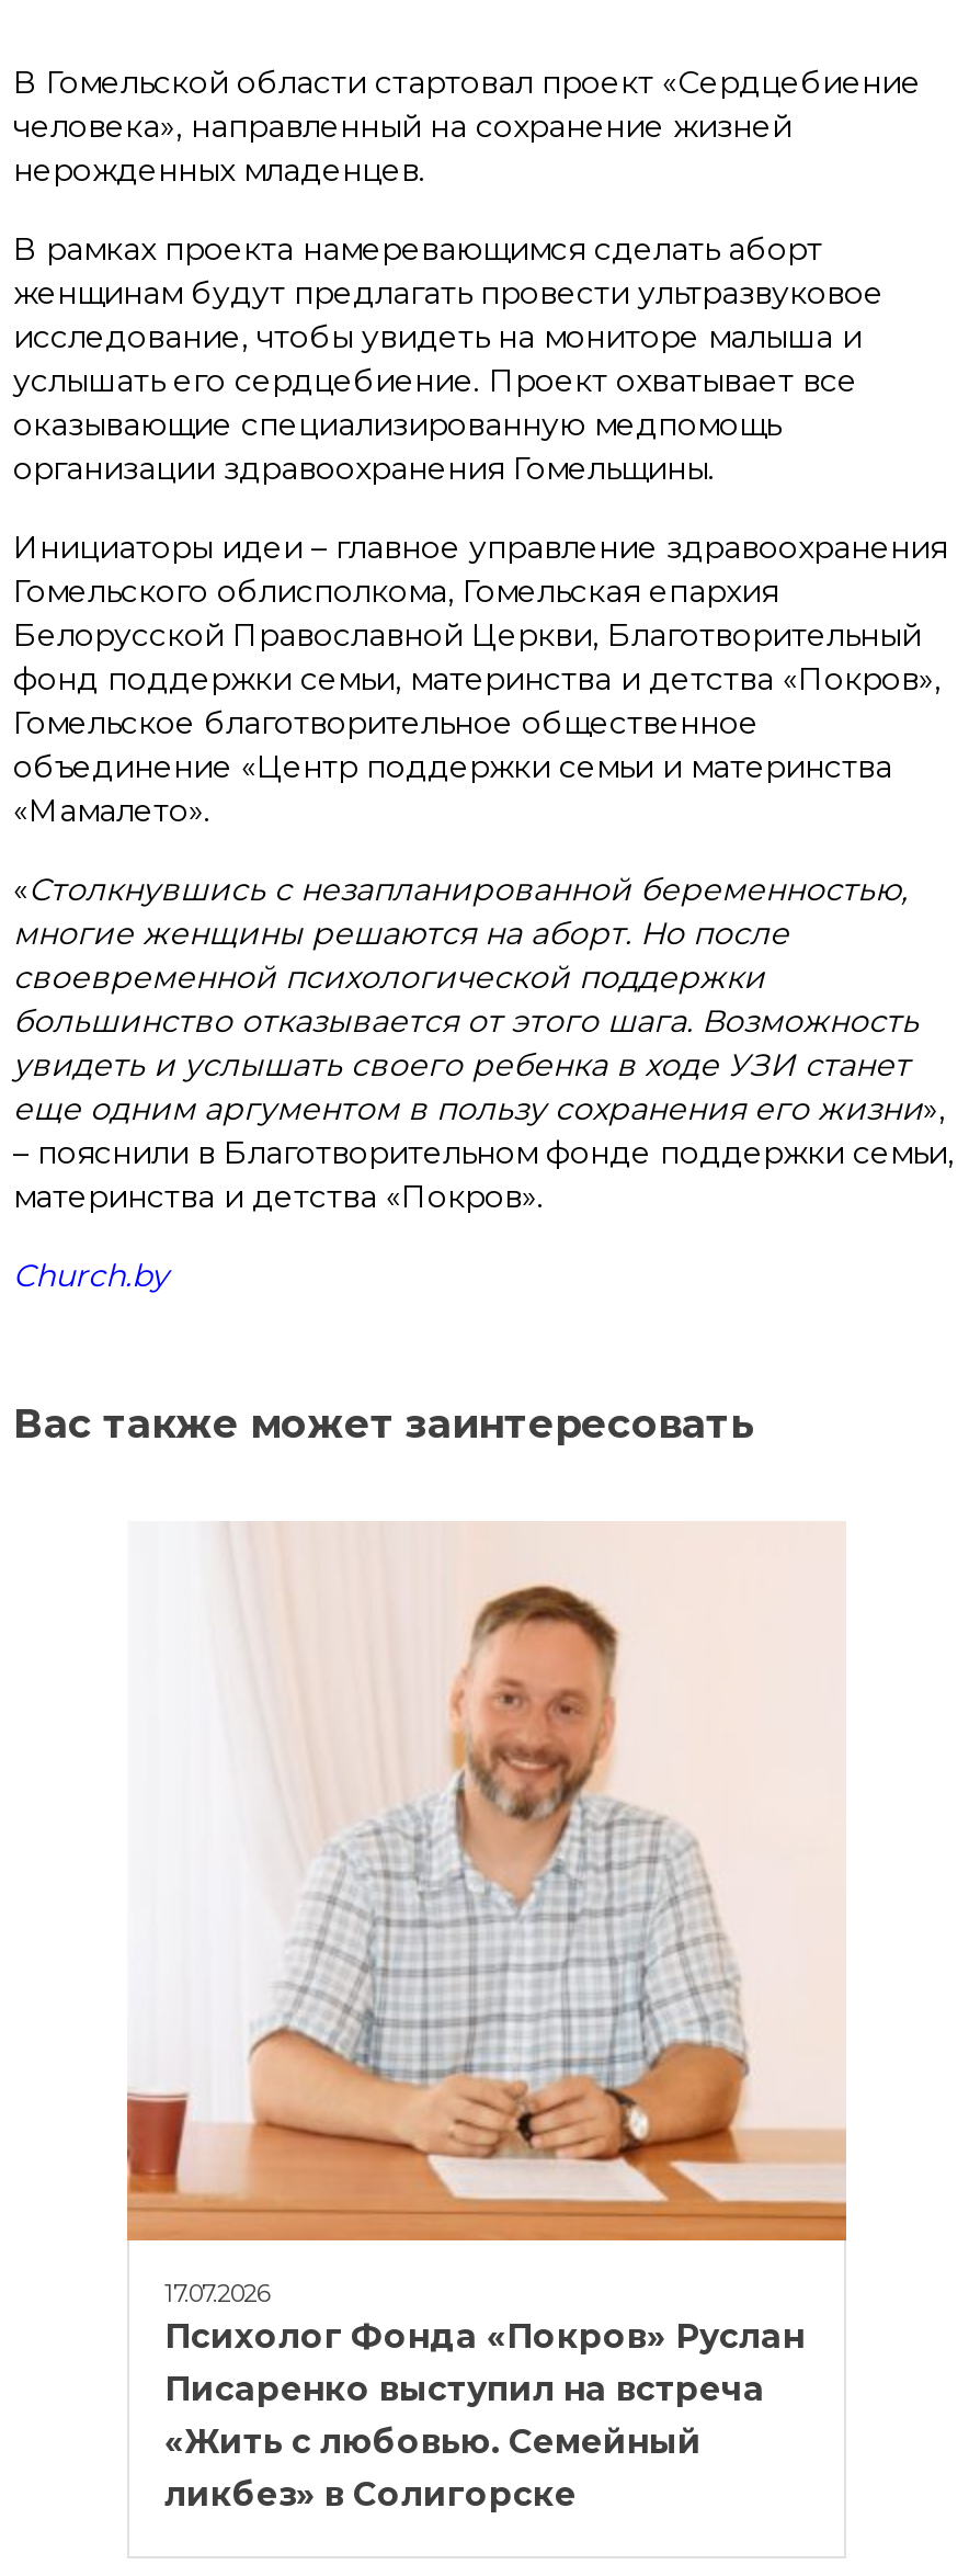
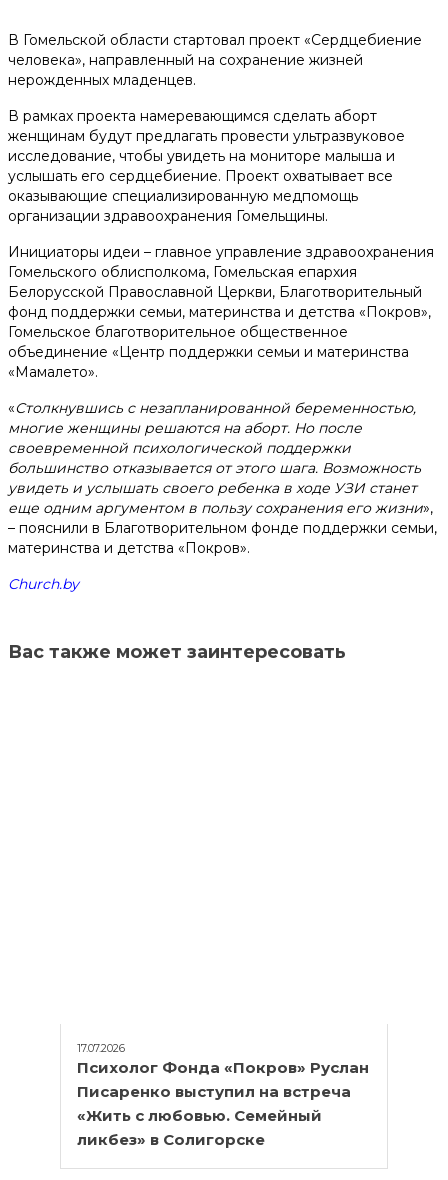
- [image]
